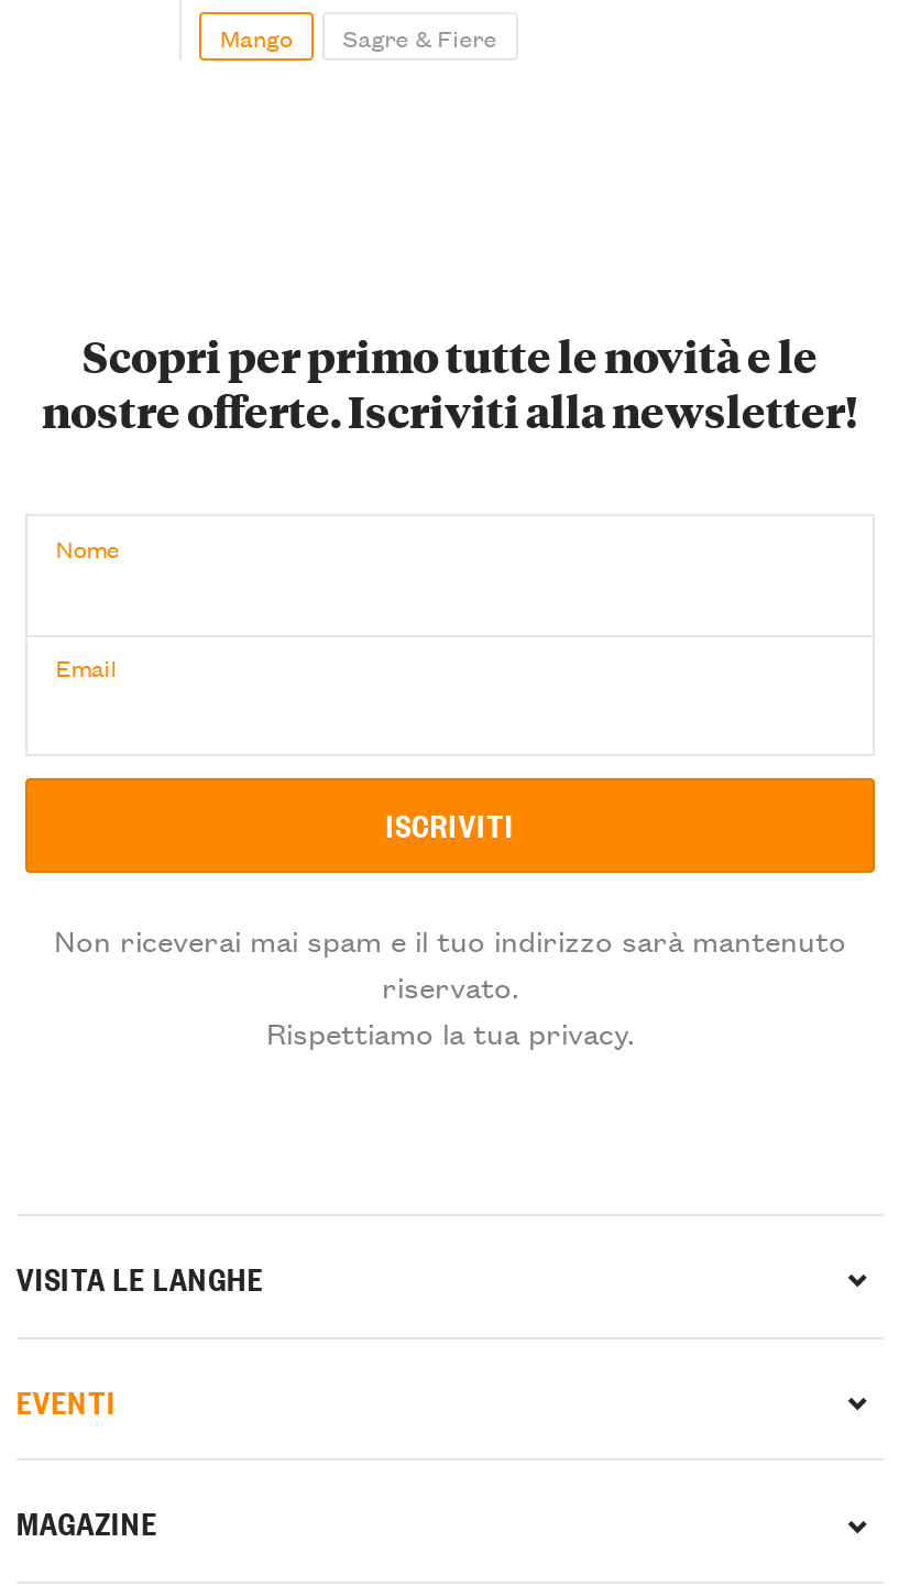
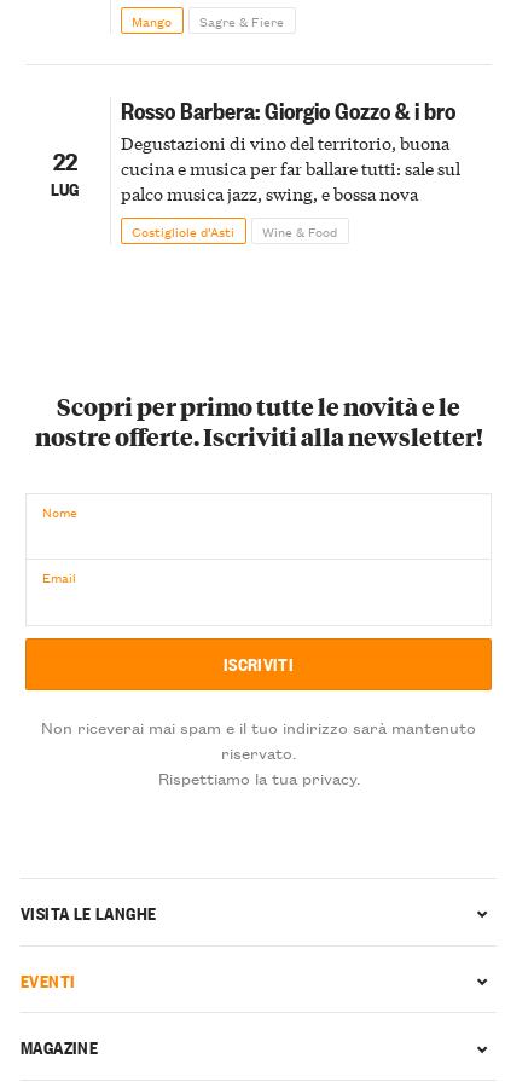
+ 22
+ LUG

+ Rosso Barbera: Giorgio Gozzo & i bro
+ Degustazioni di vino del territorio, buona
+ cucina e musica per far ballare tutti: sale sul
+ palco musica jazz, swing, e bossa nova
+ Costigliole d’Asti
+ Wine & Food
